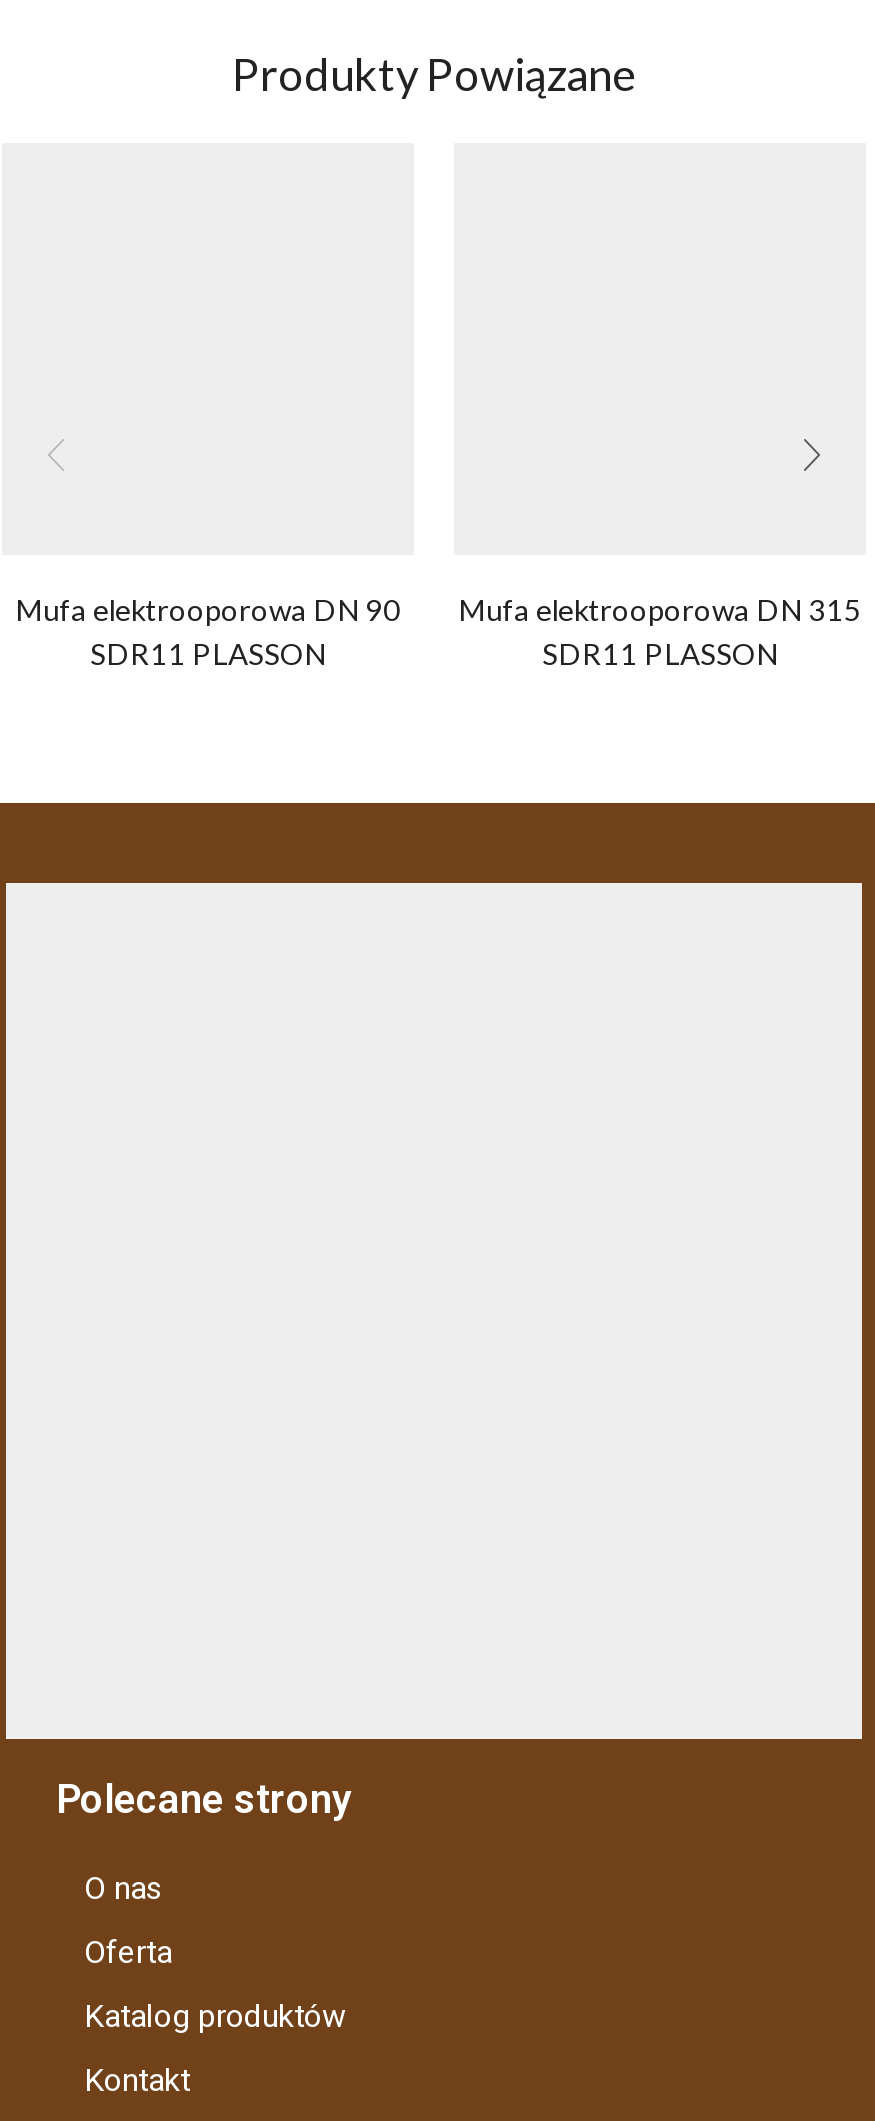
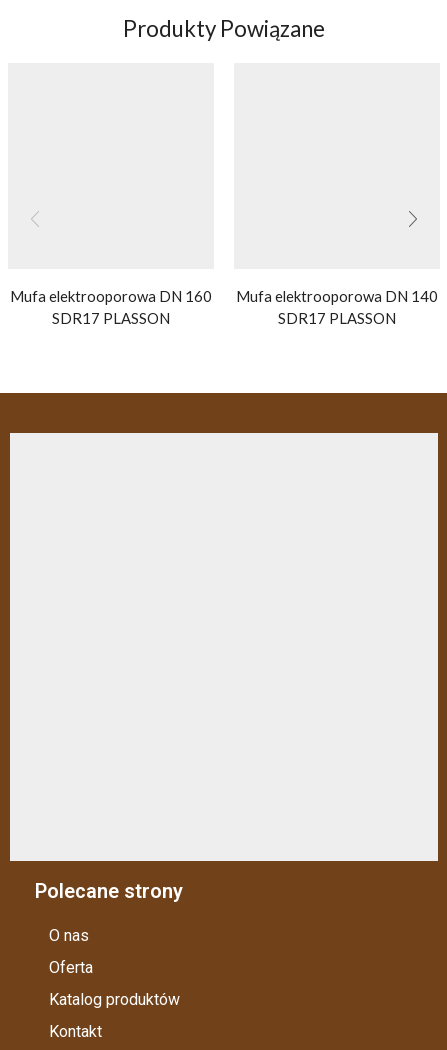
- Mufa elektrooporowa DN 90
+ Mufa elektrooporowa DN 160

- Mufa elektrooporowa DN 315
+ Mufa elektrooporowa DN 140

- SDR11 PLASSON
+ SDR17 PLASSON

- SDR11 PLASSON
+ SDR17 PLASSON
